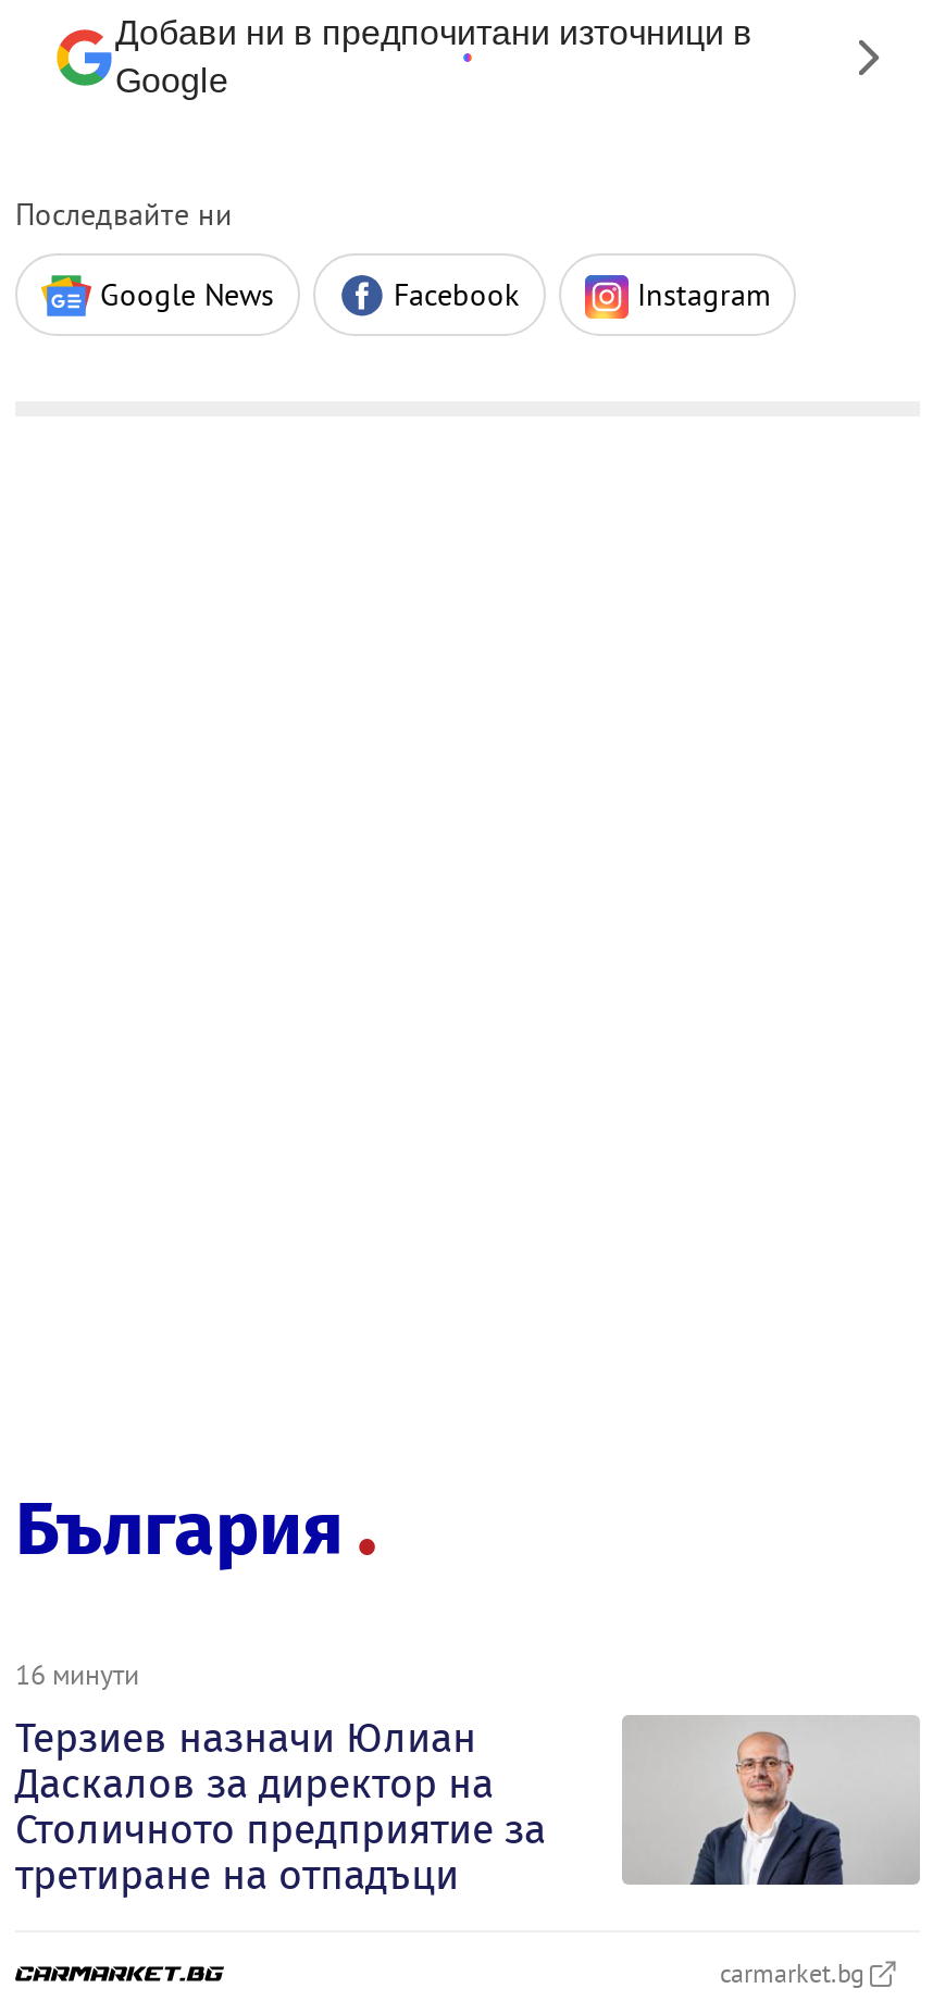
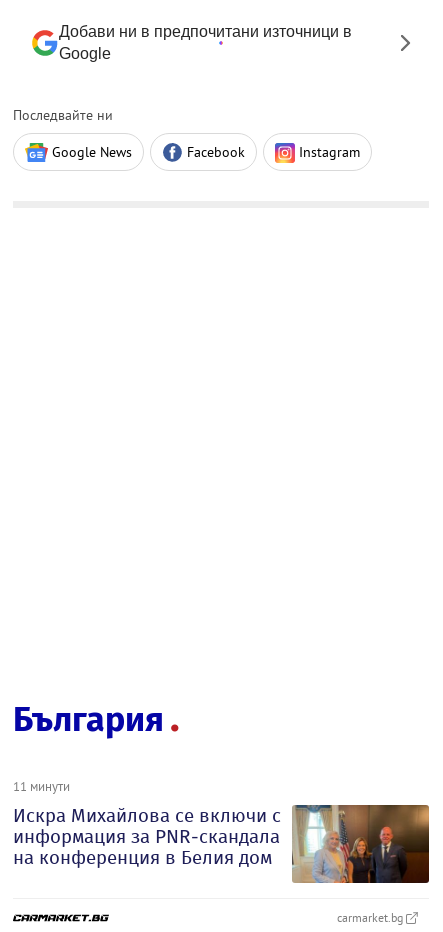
- [image]
- 16 минути
- Терзиев назначи Юлиан
- Даскалов за директор на
- Столичното предприятие за
- третиране на отпадъци
+ [image]
+ 11 минути
+ Искра Михайлова се включи с
+ информация за PNR-скандала
+ на конференция в Белия дом
